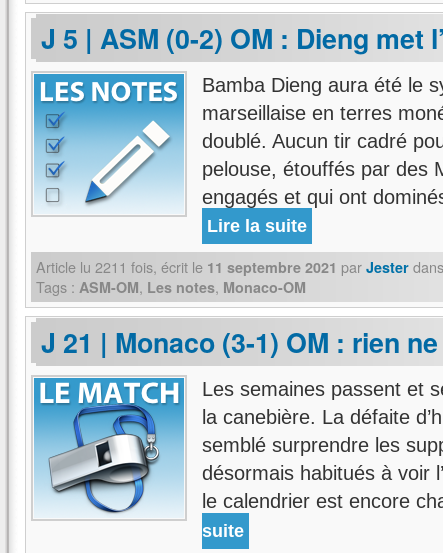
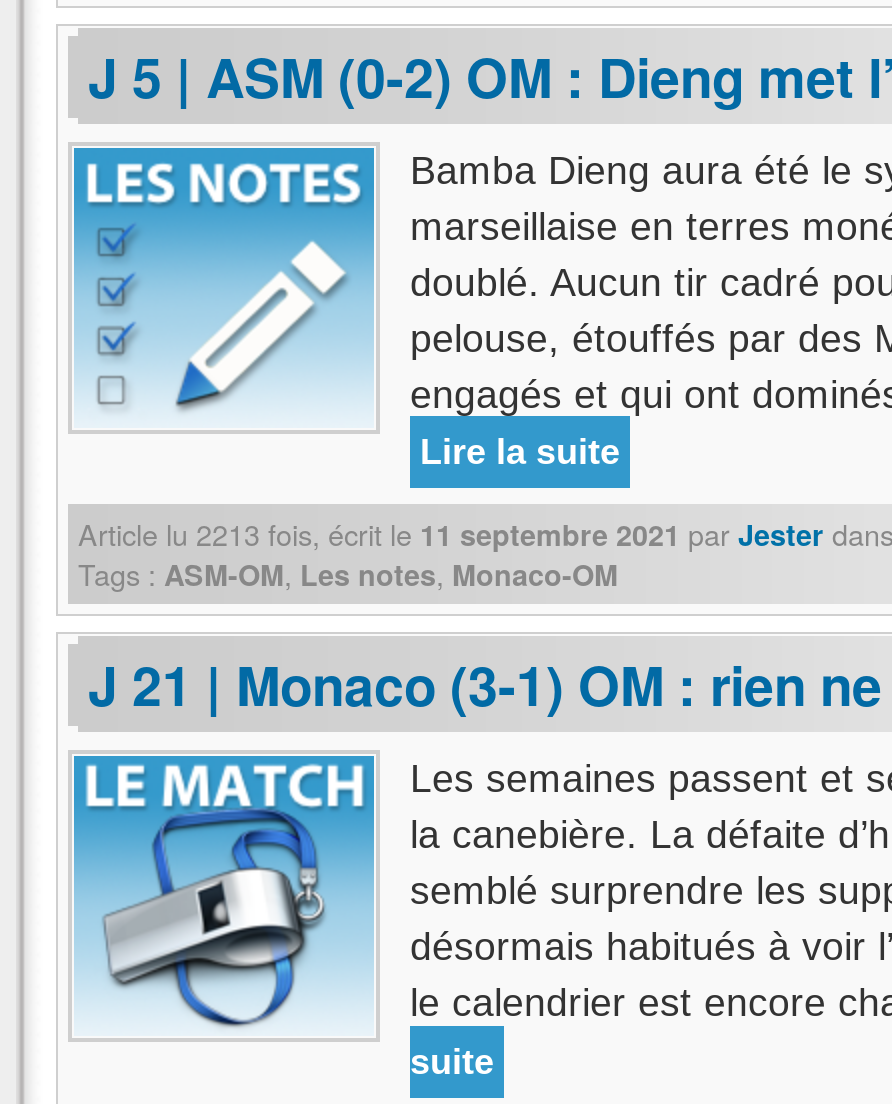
- Article lu 2211 fois, écrit le 11 septembre 2021 par Jester dans
+ Article lu 2213 fois, écrit le 11 septembre 2021 par Jester dans
